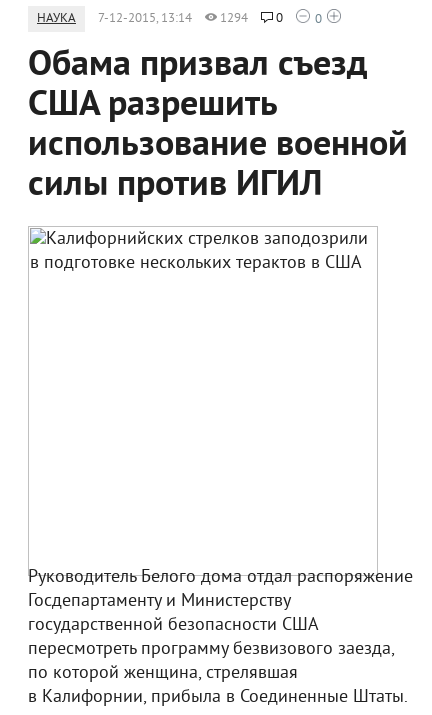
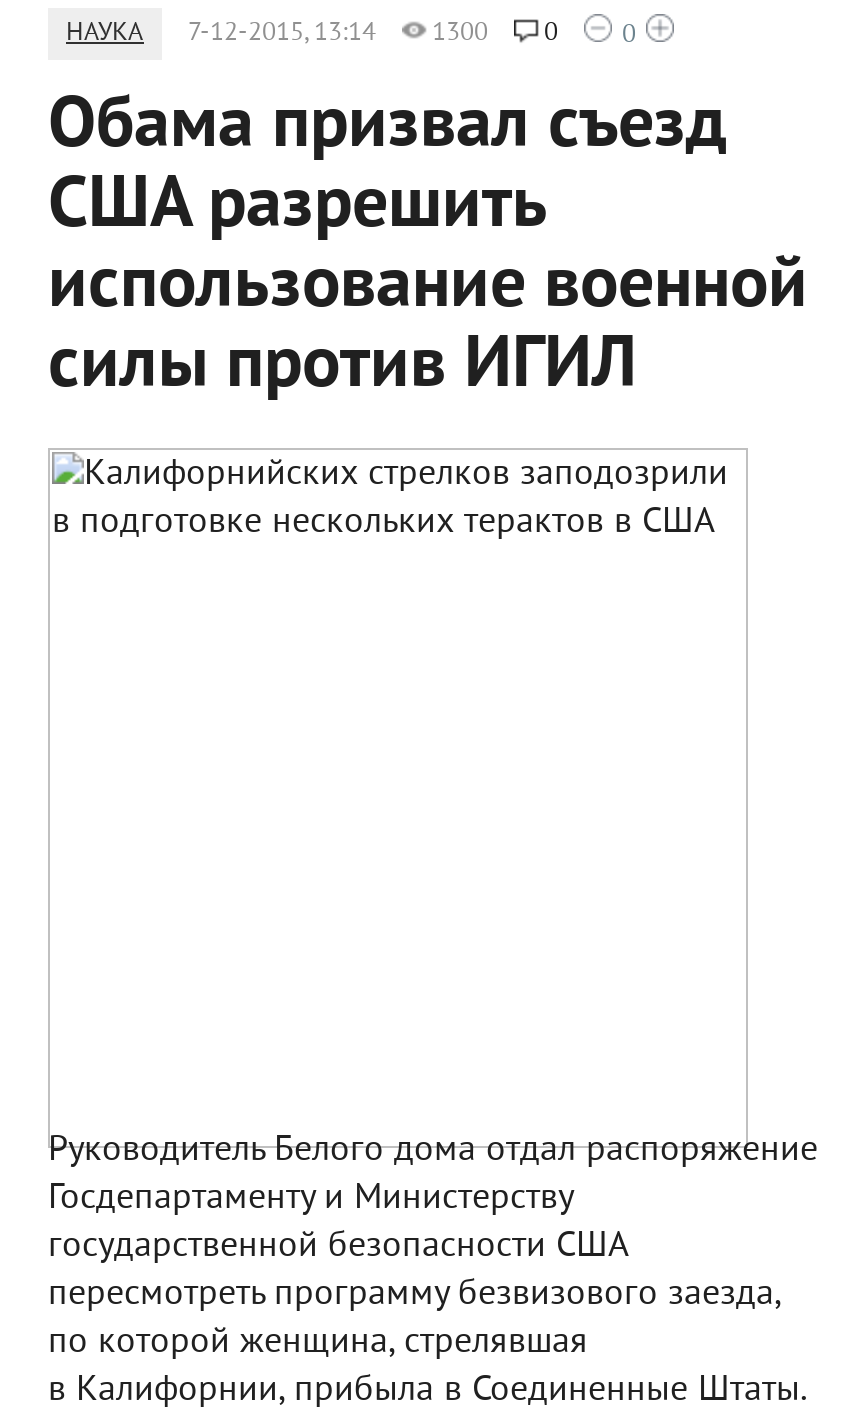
- НАУКА 7-12-2015, 13:14 1294 0 0
+ НАУКА 7-12-2015, 13:14 1300 0 0
